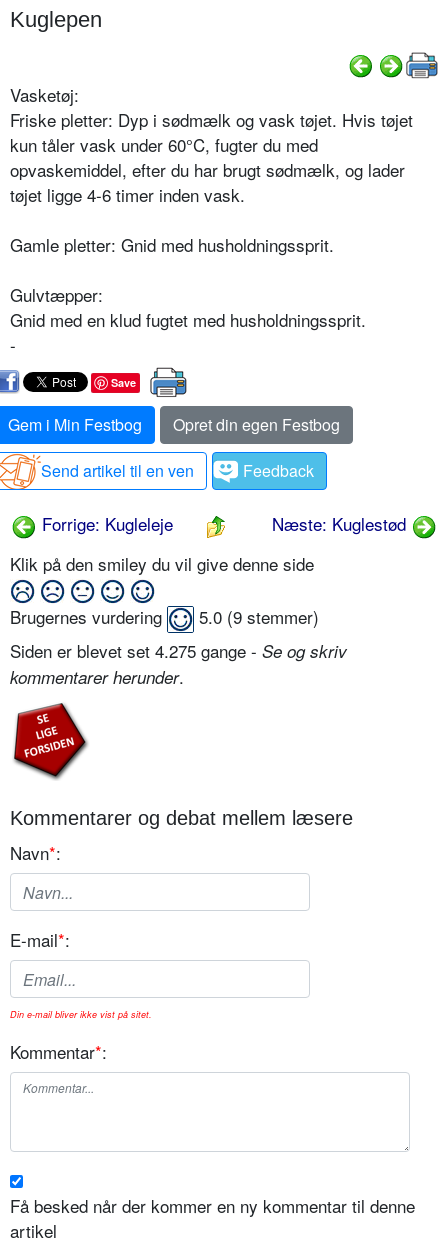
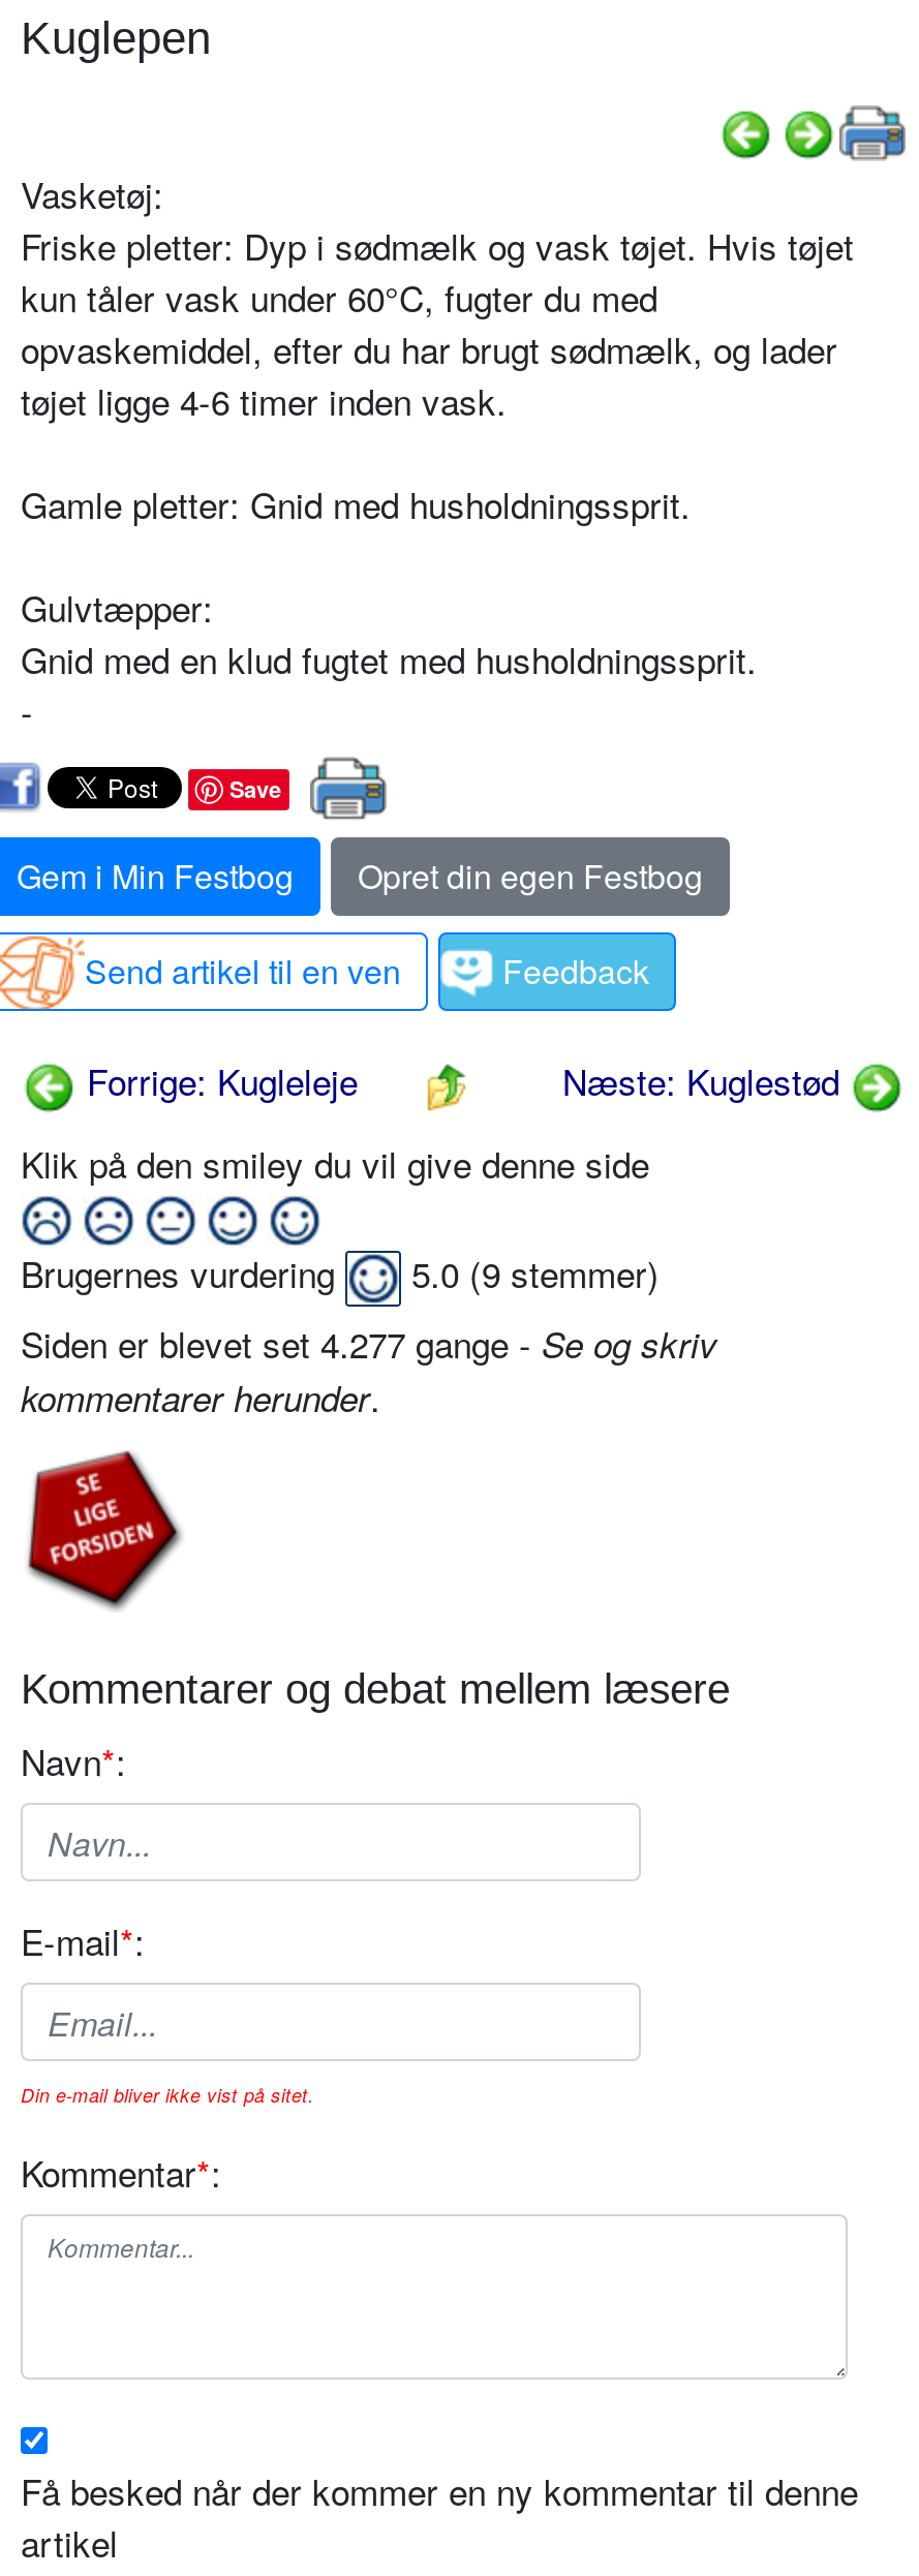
- Siden er blevet set 4.275 gange - Se og skriv
+ Siden er blevet set 4.277 gange - Se og skriv
